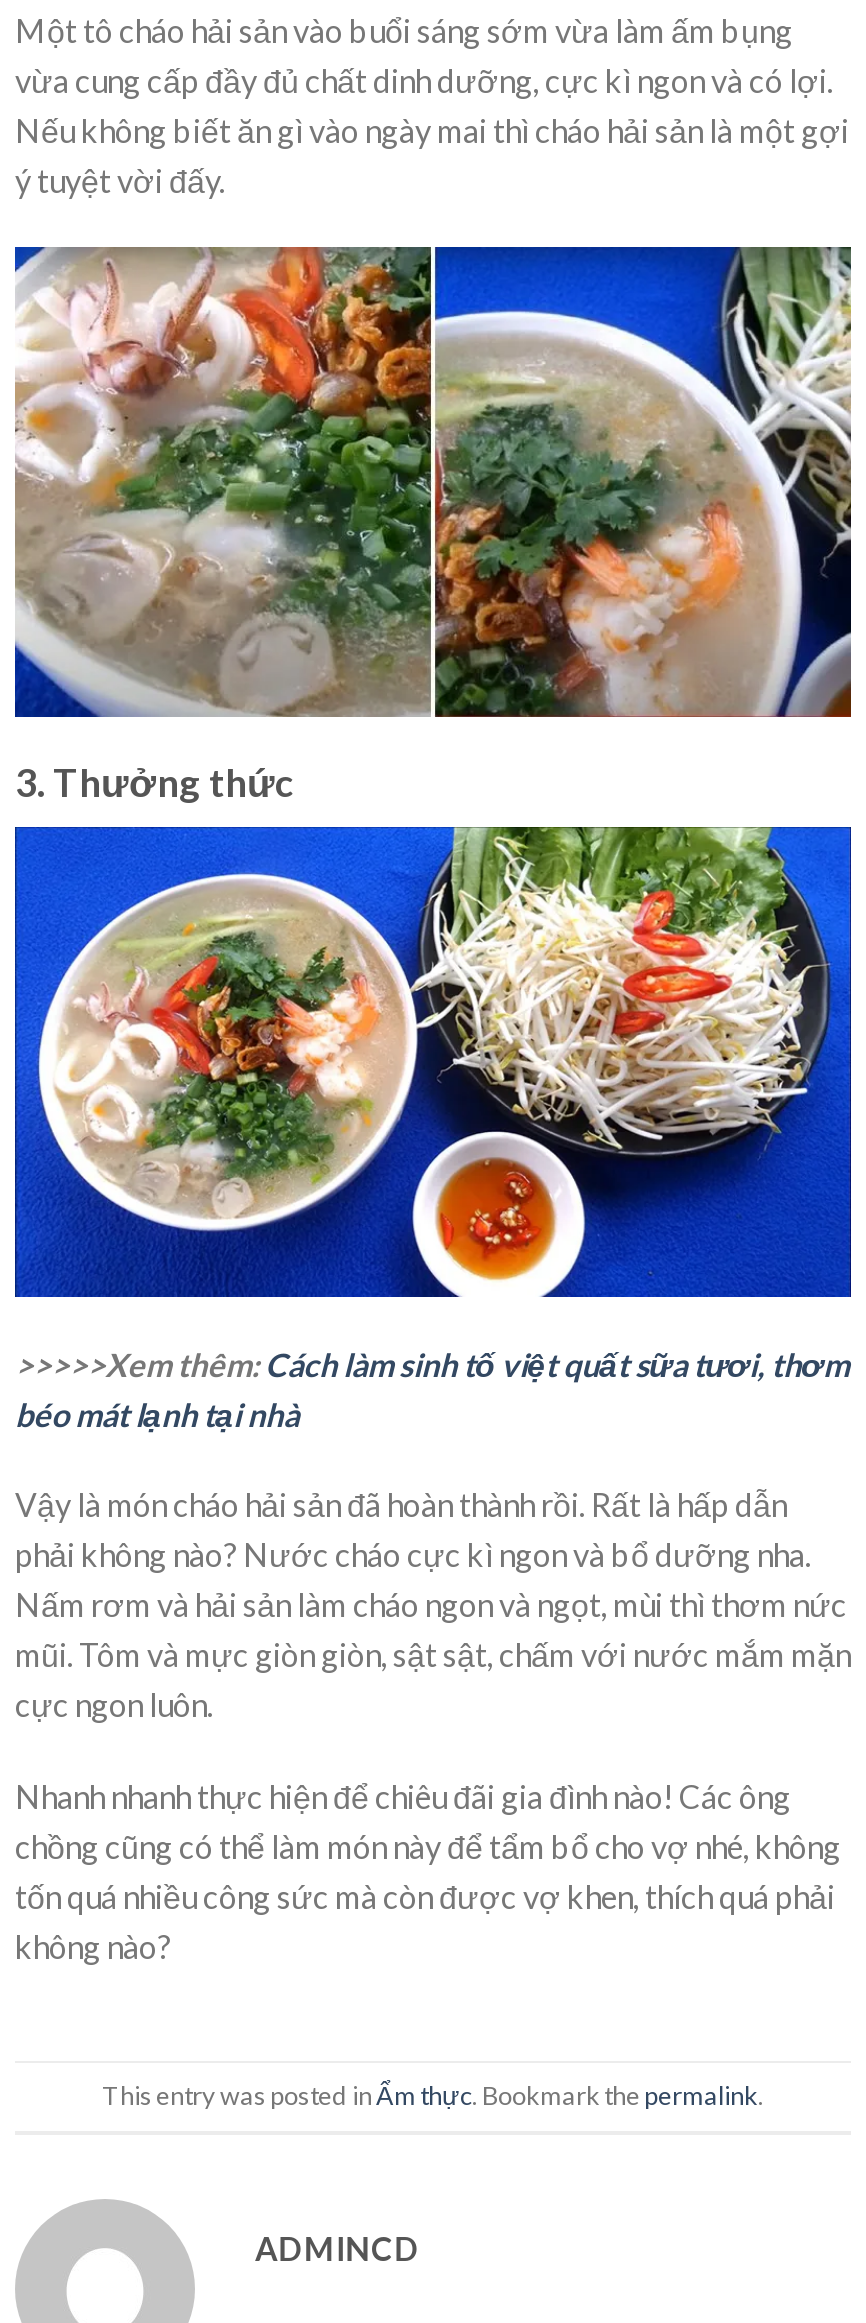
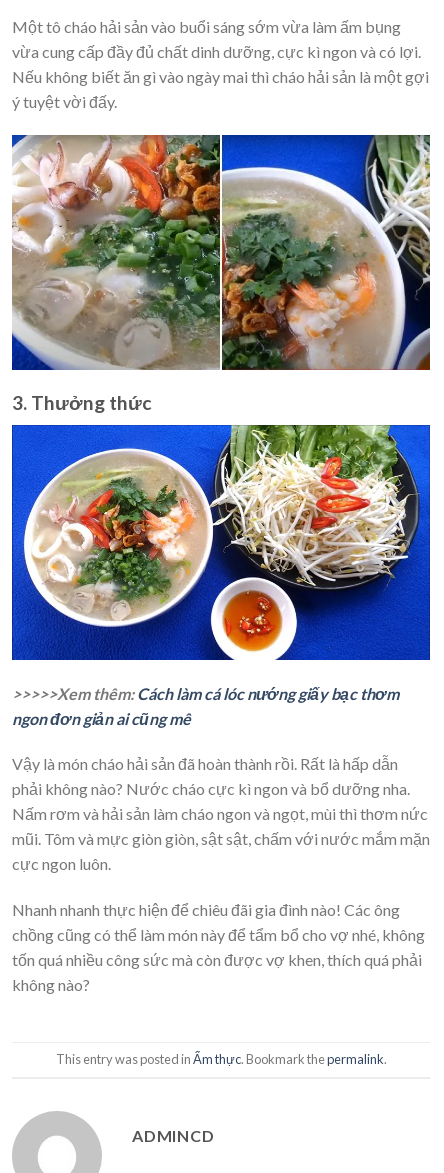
- >>>>>Xem thêm: Cách làm sinh tố việt quất sữa tươi, thơm
- béo mát lạnh tại nhà
+ >>>>>Xem thêm: Cách làm cá lóc nướng giấy bạc thơm
+ ngon đơn giản ai cũng mê
